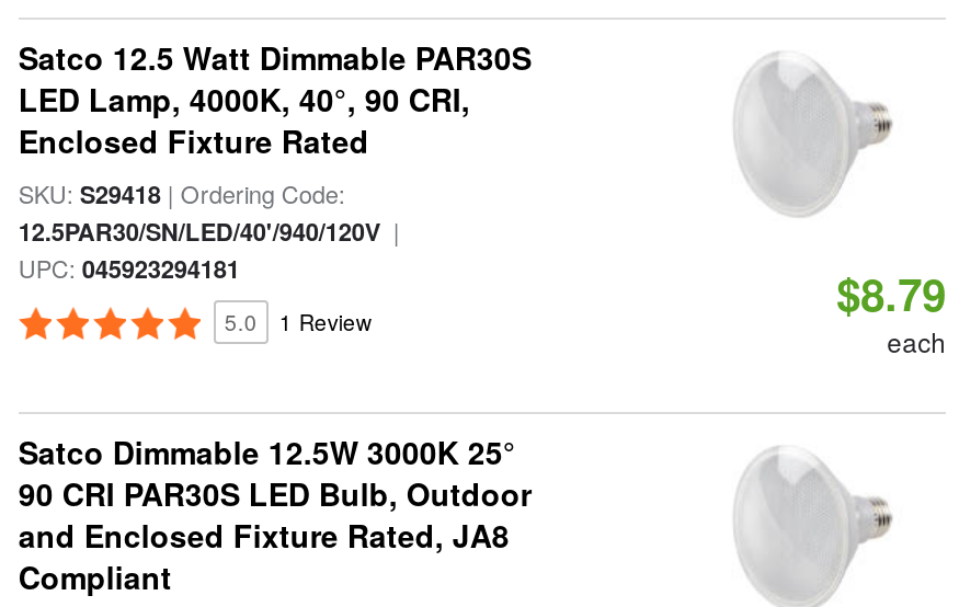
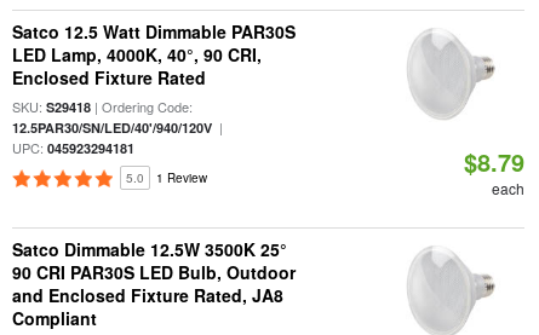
- Satco Dimmable 12.5W 3000K 25°
+ Satco Dimmable 12.5W 3500K 25°
